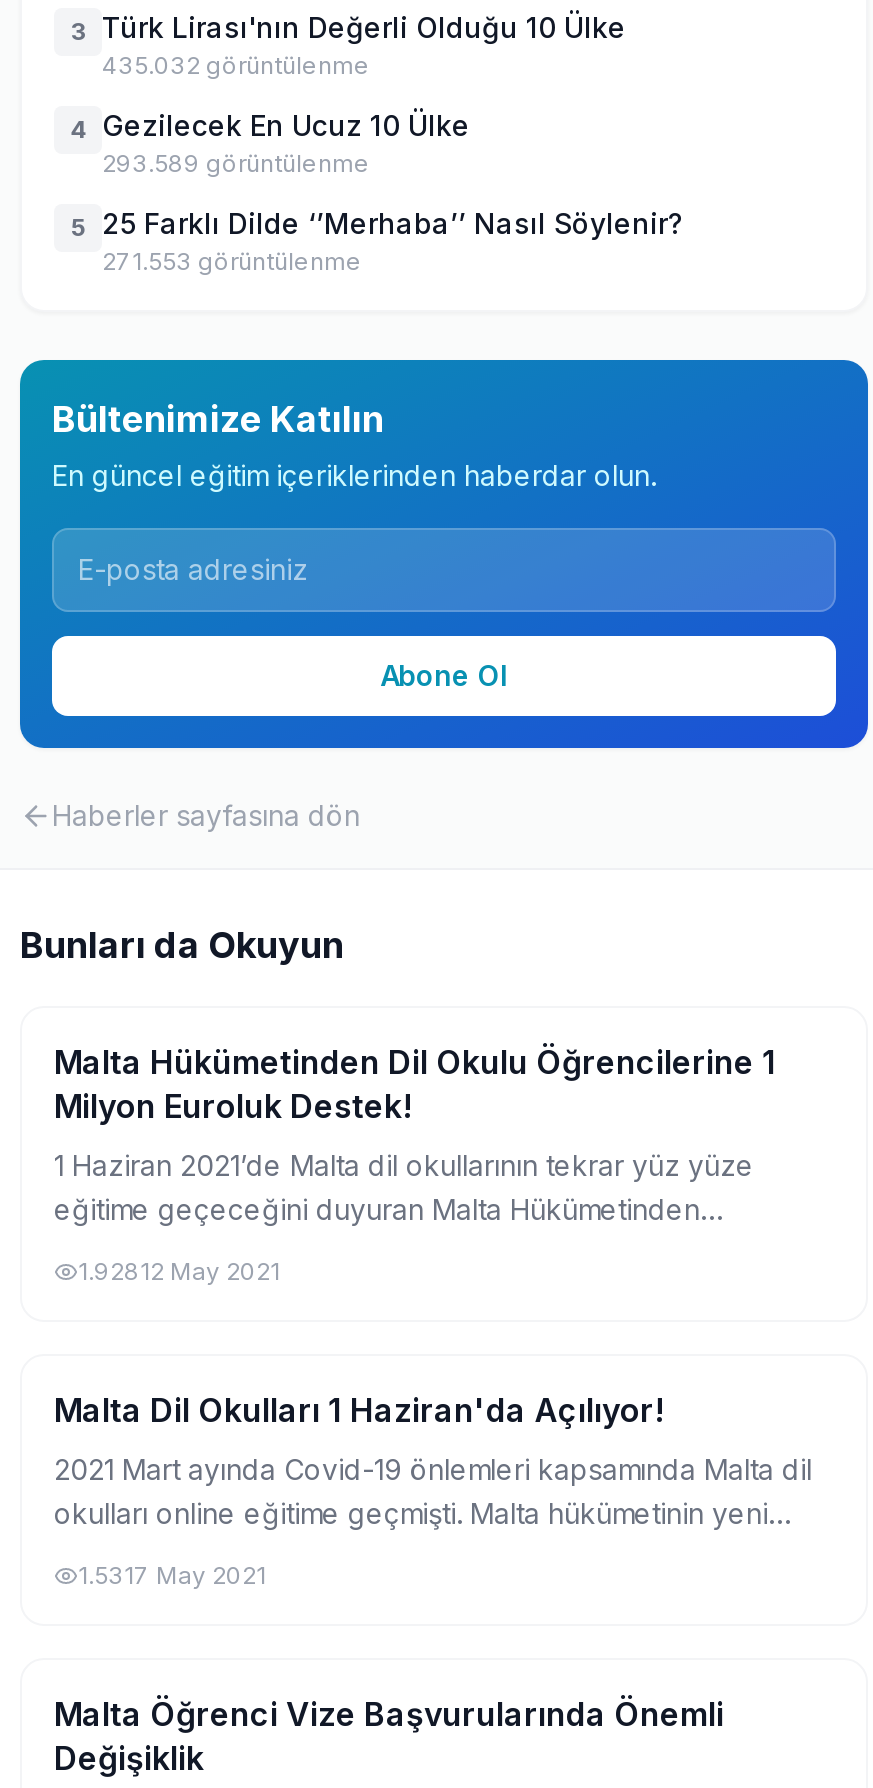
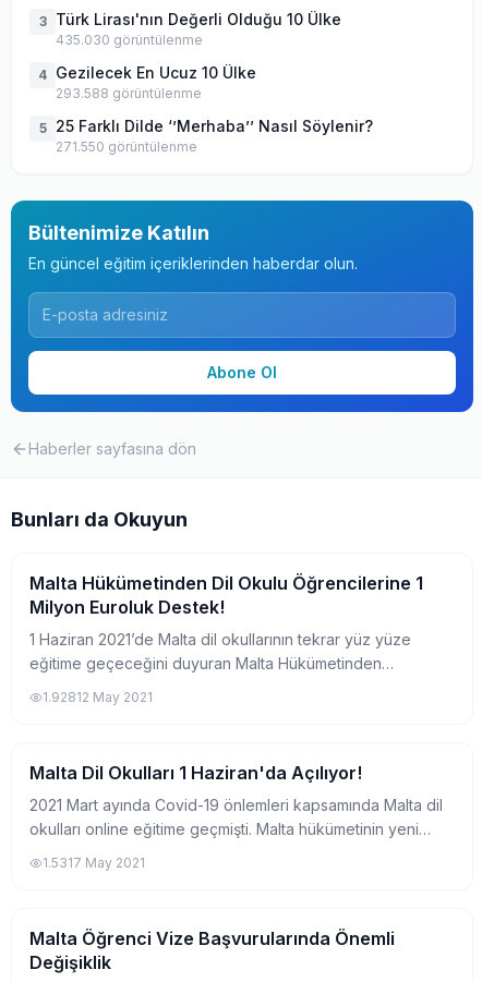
- 435.032 görüntülenme
+ 435.030 görüntülenme

- 293.589 görüntülenme
+ 293.588 görüntülenme

- 271.553 görüntülenme
+ 271.550 görüntülenme
